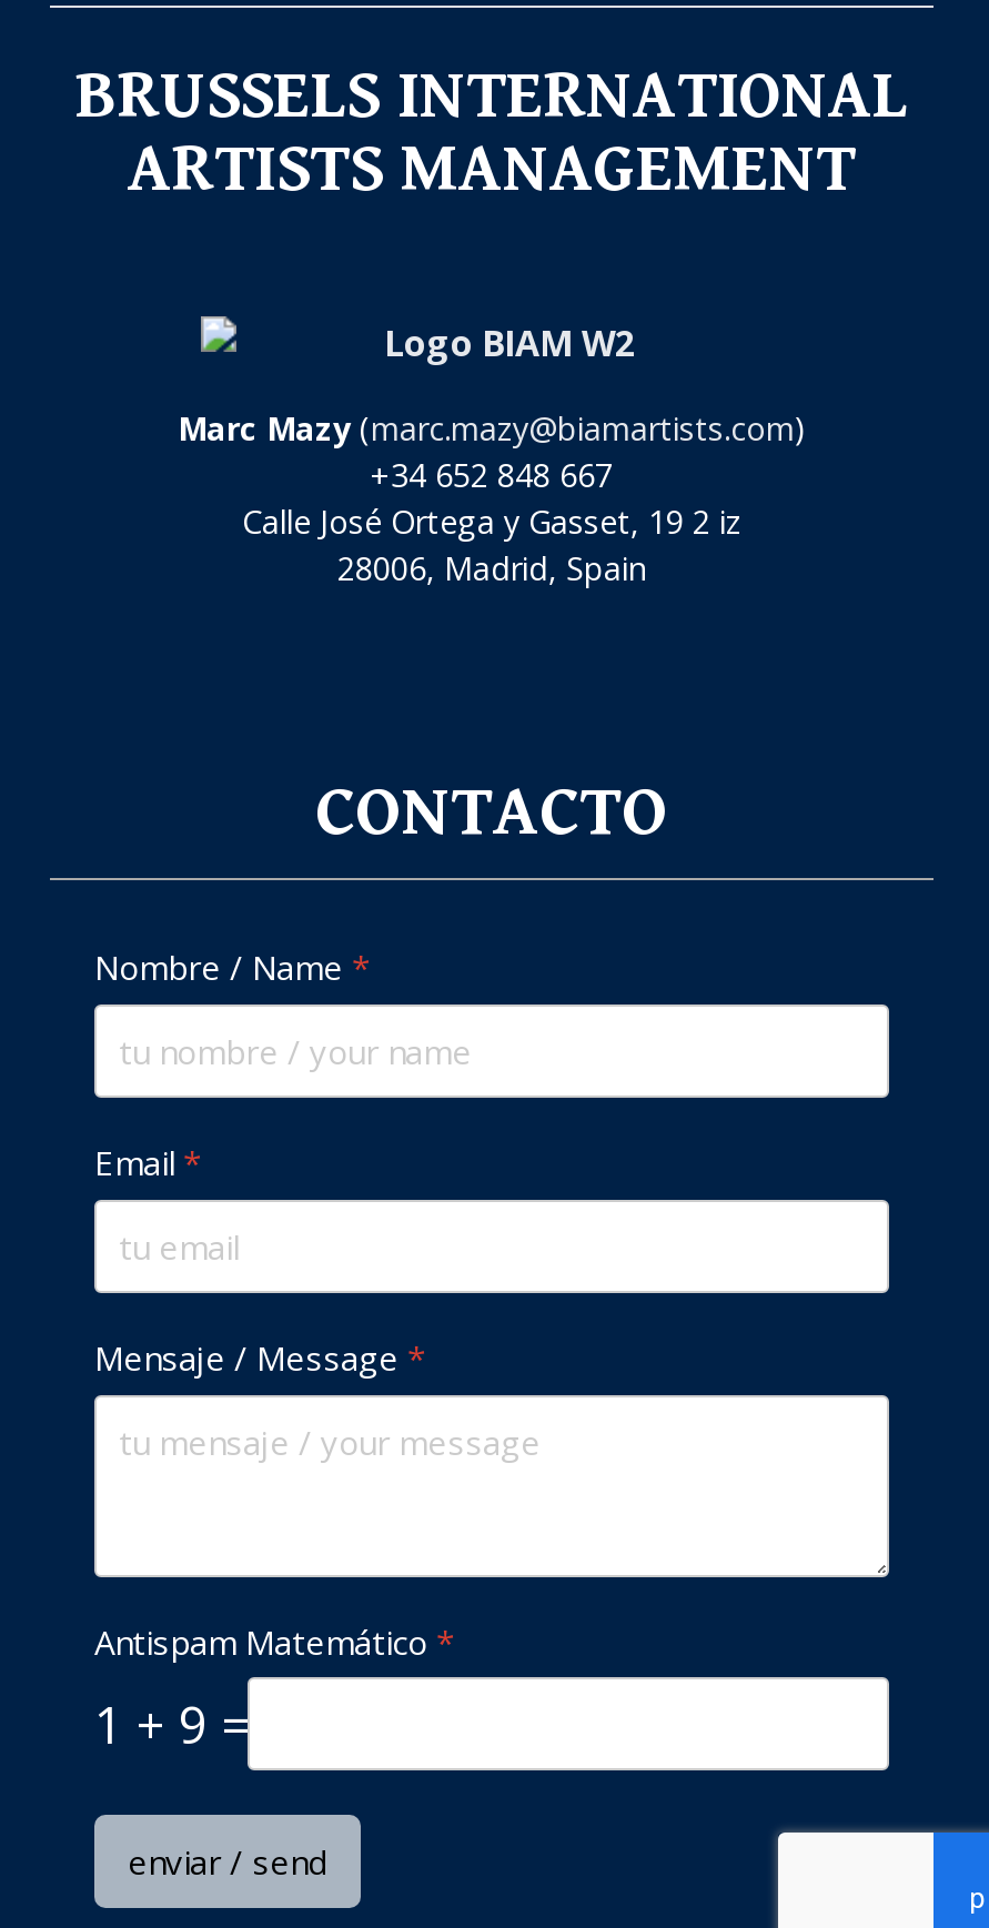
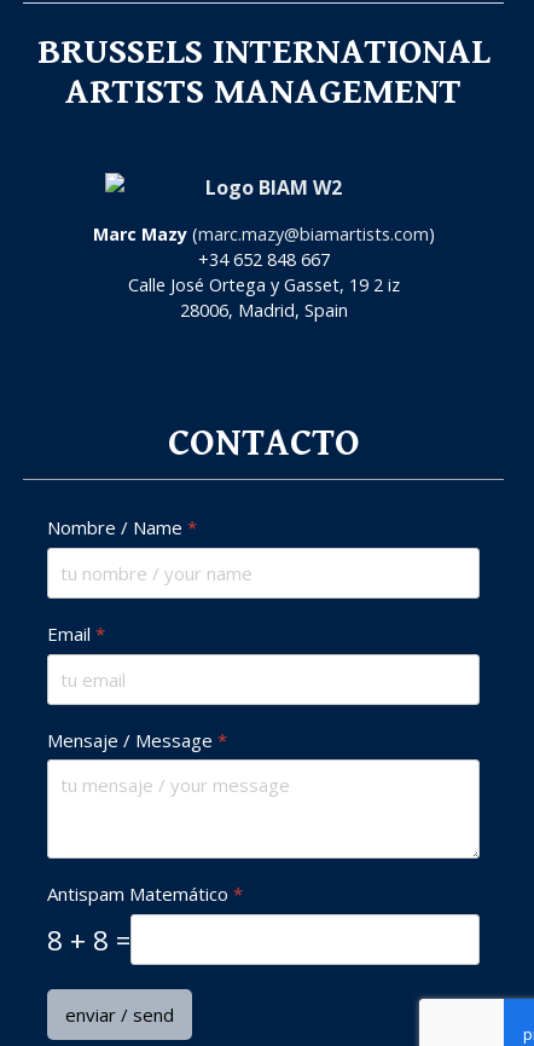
- 1 + 9 =
+ 8 + 8 =
